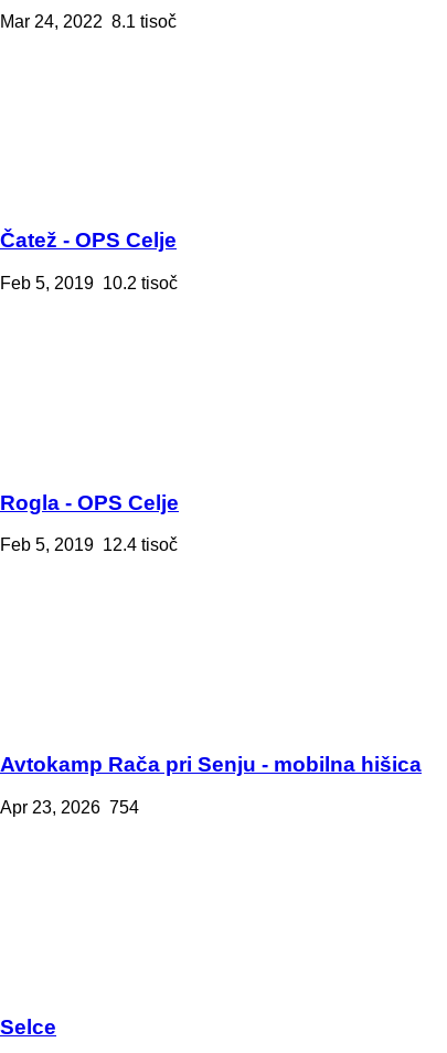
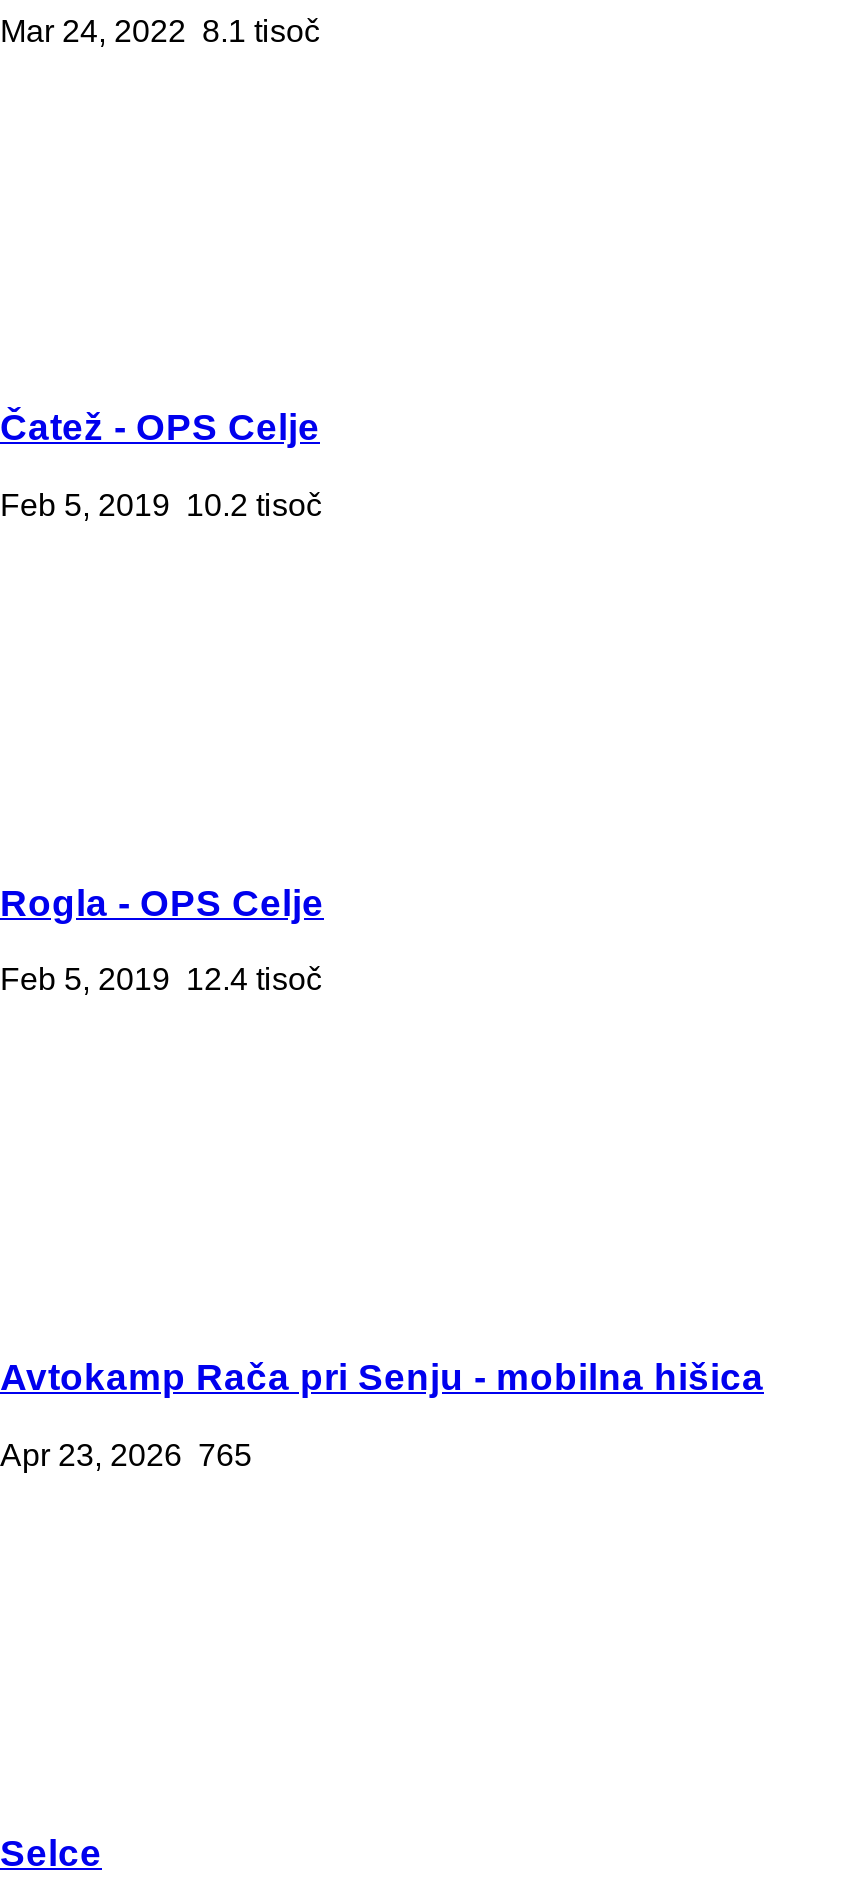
- Apr 23, 2026 754
+ Apr 23, 2026 765
